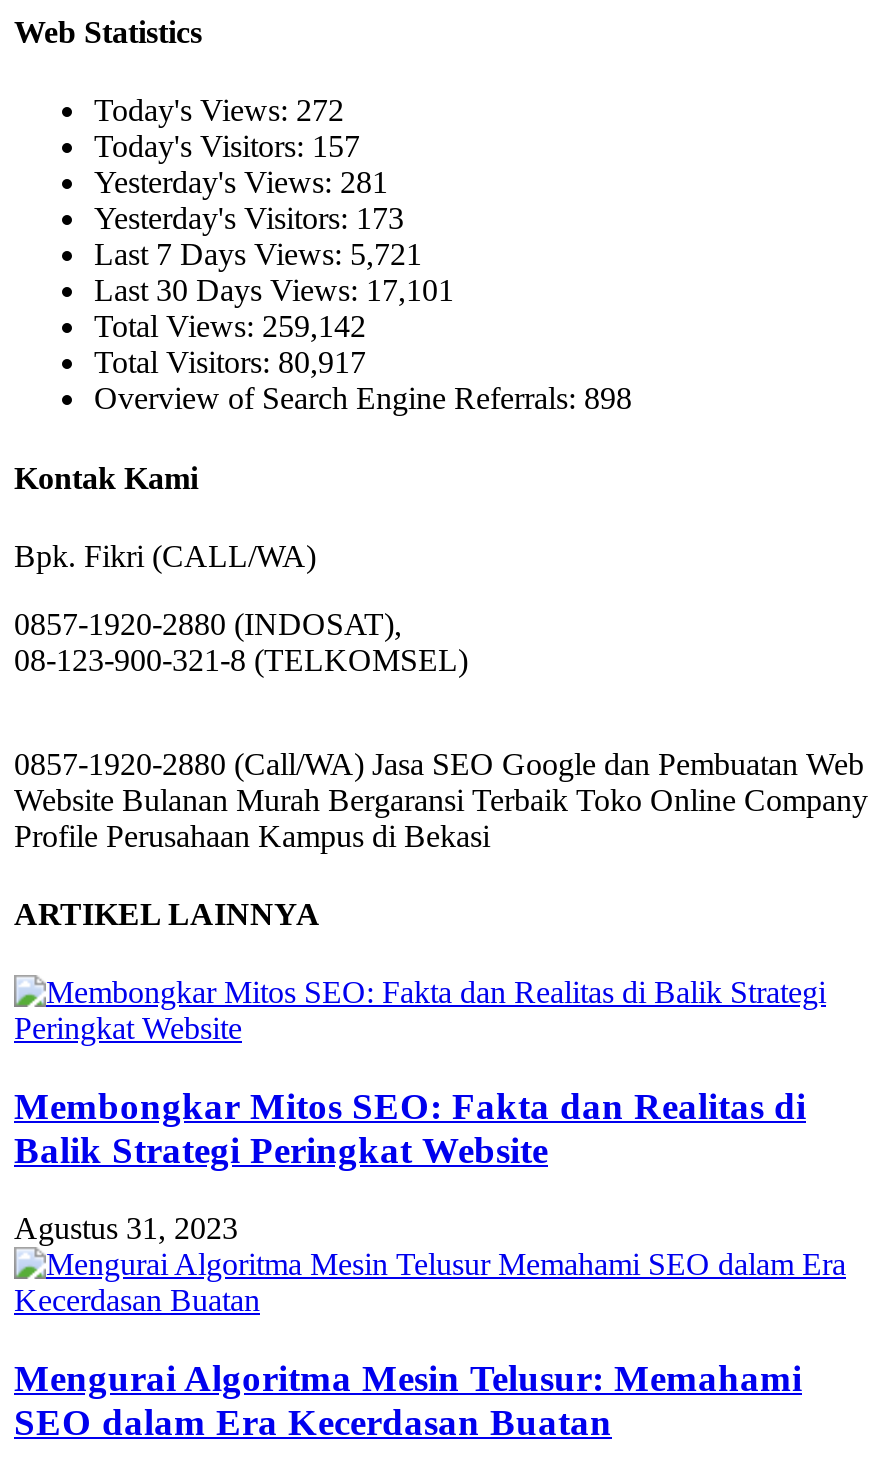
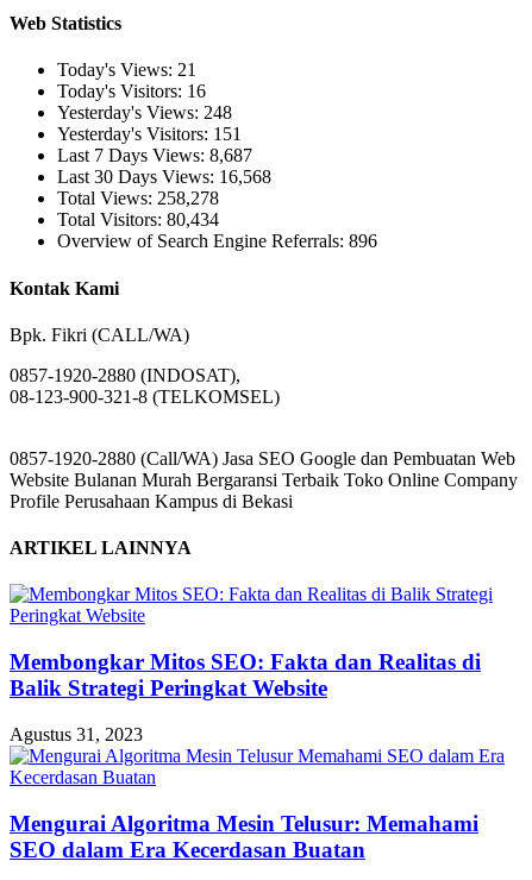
- Today's Views: 272
+ Today's Views: 21

- Today's Visitors: 157
+ Today's Visitors: 16

- Yesterday's Views: 281
+ Yesterday's Views: 248

- Yesterday's Visitors: 173
+ Yesterday's Visitors: 151

- Last 7 Days Views: 5,721
+ Last 7 Days Views: 8,687

- Last 30 Days Views: 17,101
+ Last 30 Days Views: 16,568

- Total Views: 259,142
+ Total Views: 258,278

- Total Visitors: 80,917
+ Total Visitors: 80,434

- Overview of Search Engine Referrals: 898
+ Overview of Search Engine Referrals: 896
